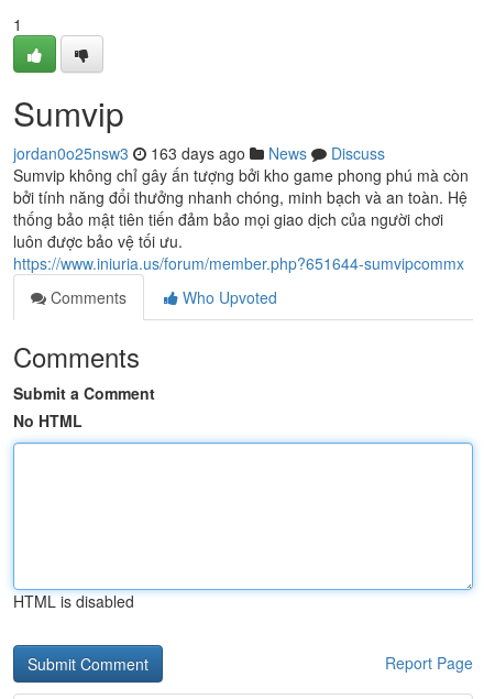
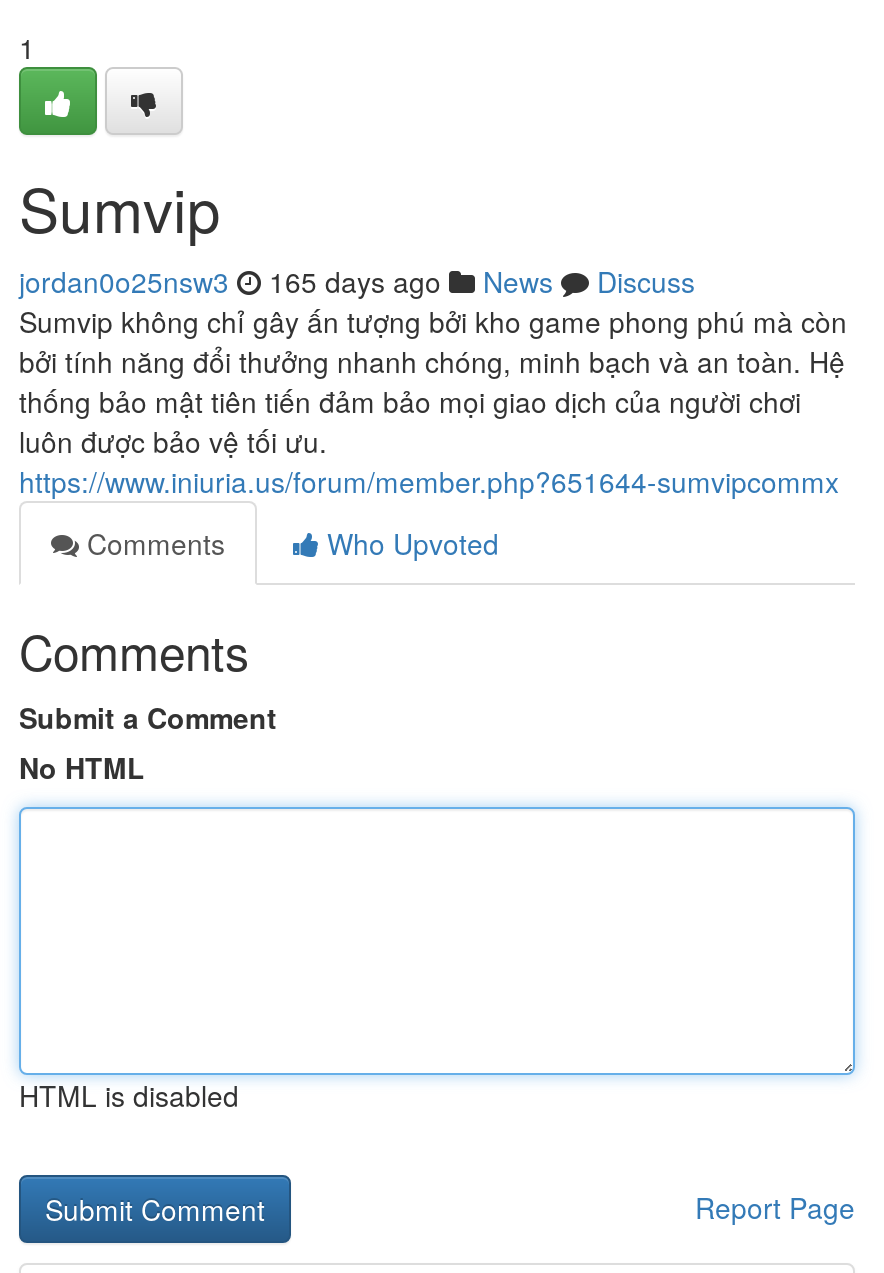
- jordan0o25nsw3 163 days ago News Discuss
+ jordan0o25nsw3 165 days ago News Discuss
